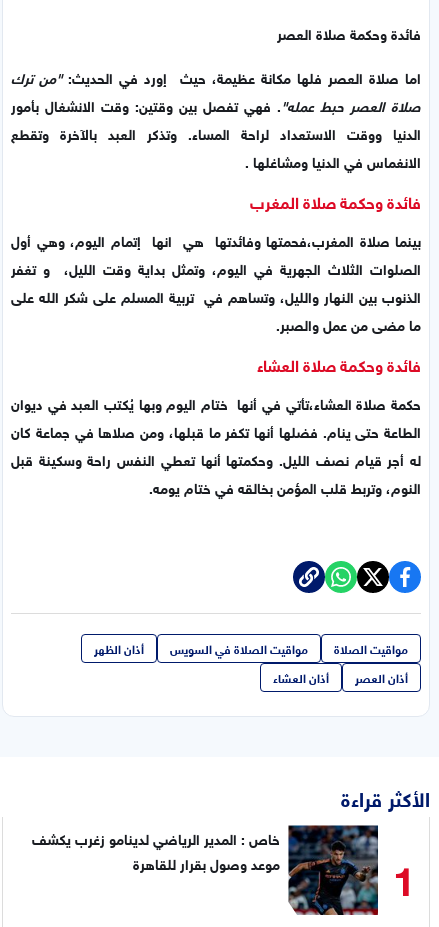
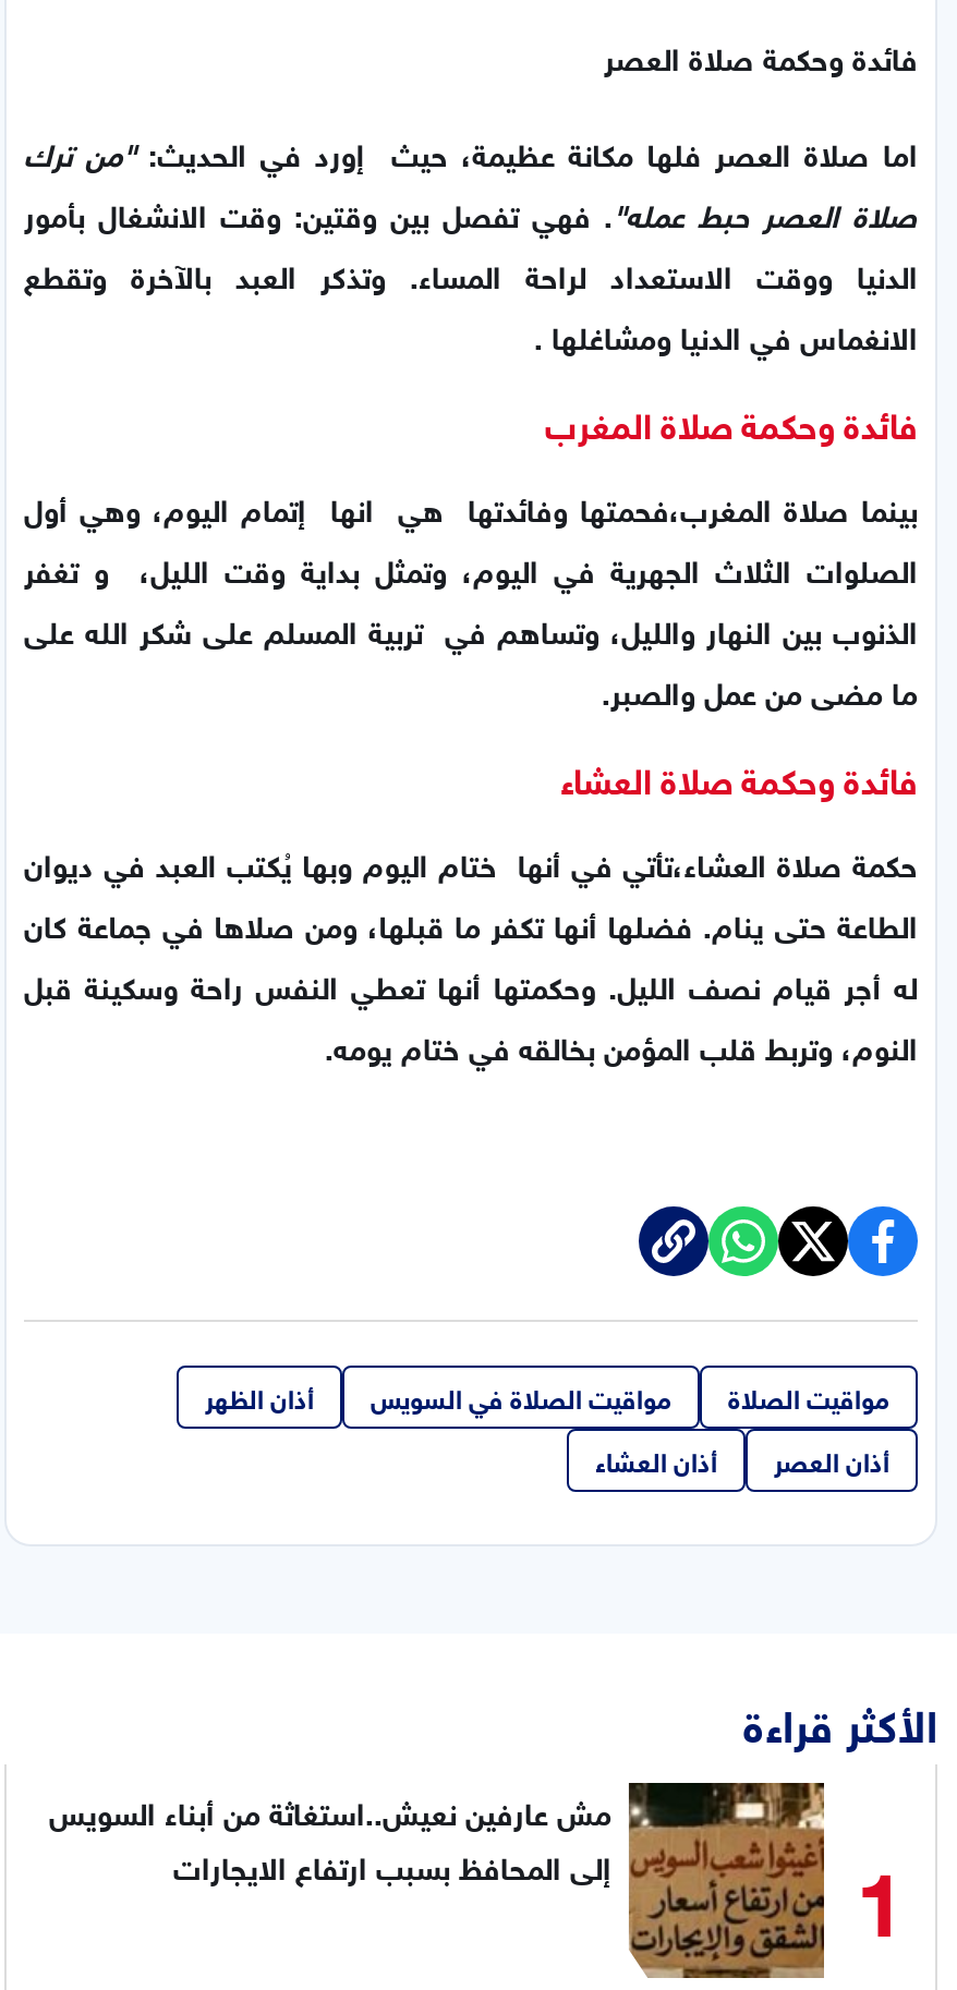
- [image]
- خاص : المدير الرياضي لدينامو زغرب يكشف
- موعد وصول بقرار للقاهرة
+ [image]
+ مش عارفين نعيش..استغاثة من أبناء السويس
+ إلى المحافظ بسبب ارتفاع الايجارات
